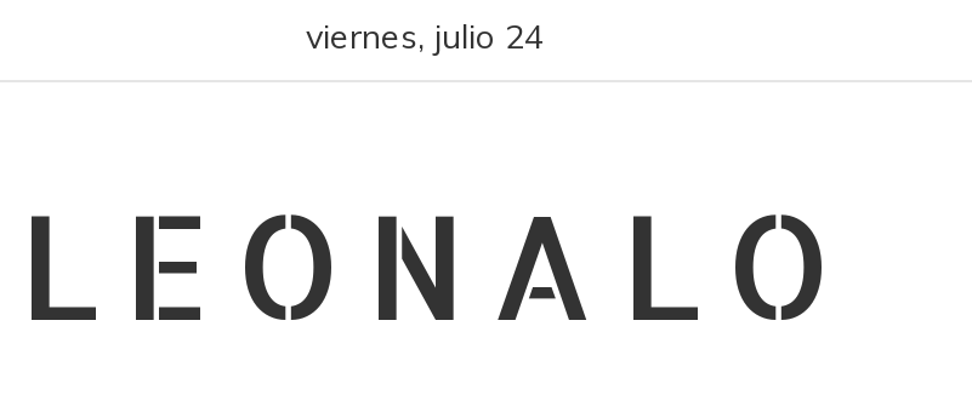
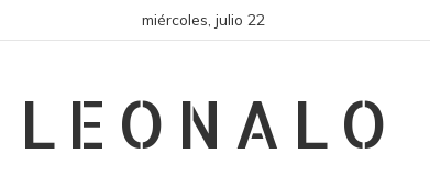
- viernes, julio 24
+ miércoles, julio 22
